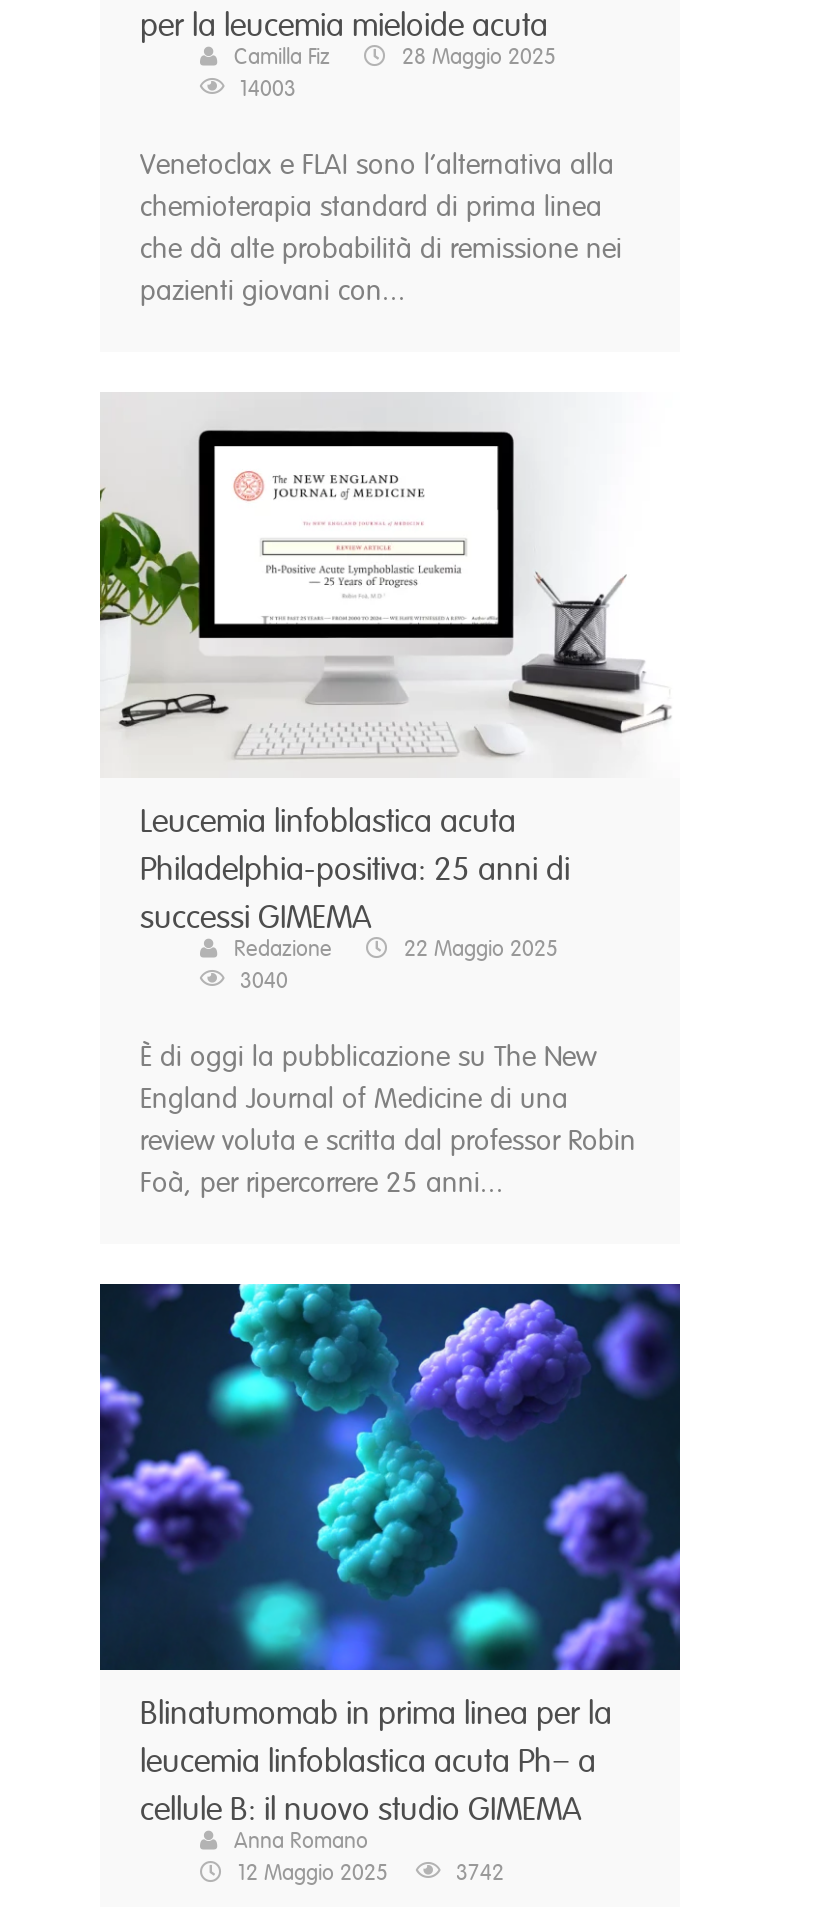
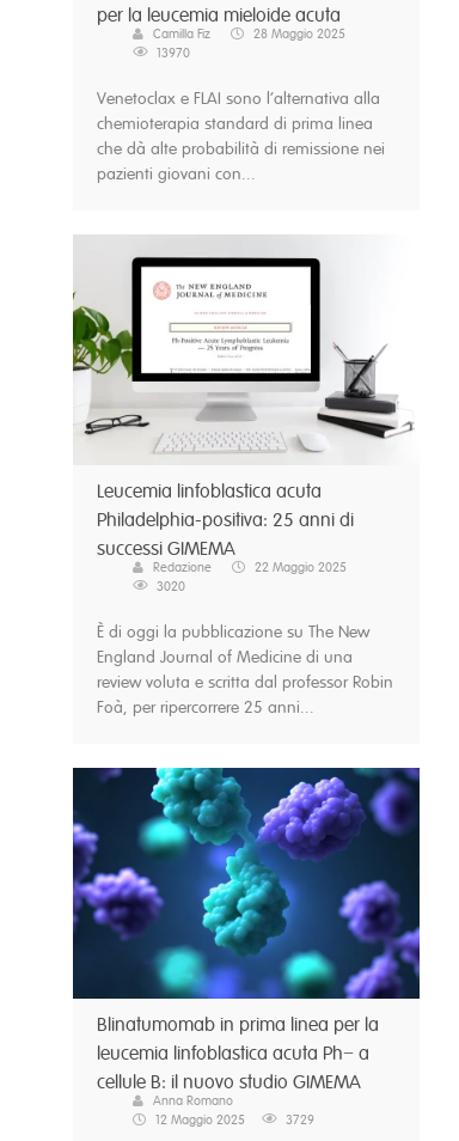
- 14003
+ 13970

- 3040
+ 3020

- 3742
+ 3729
